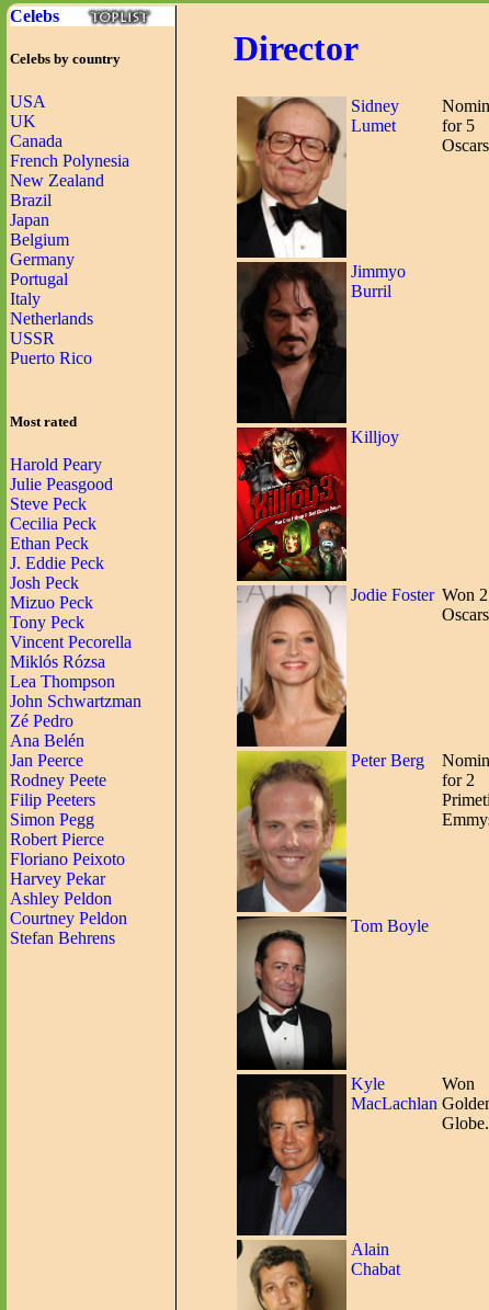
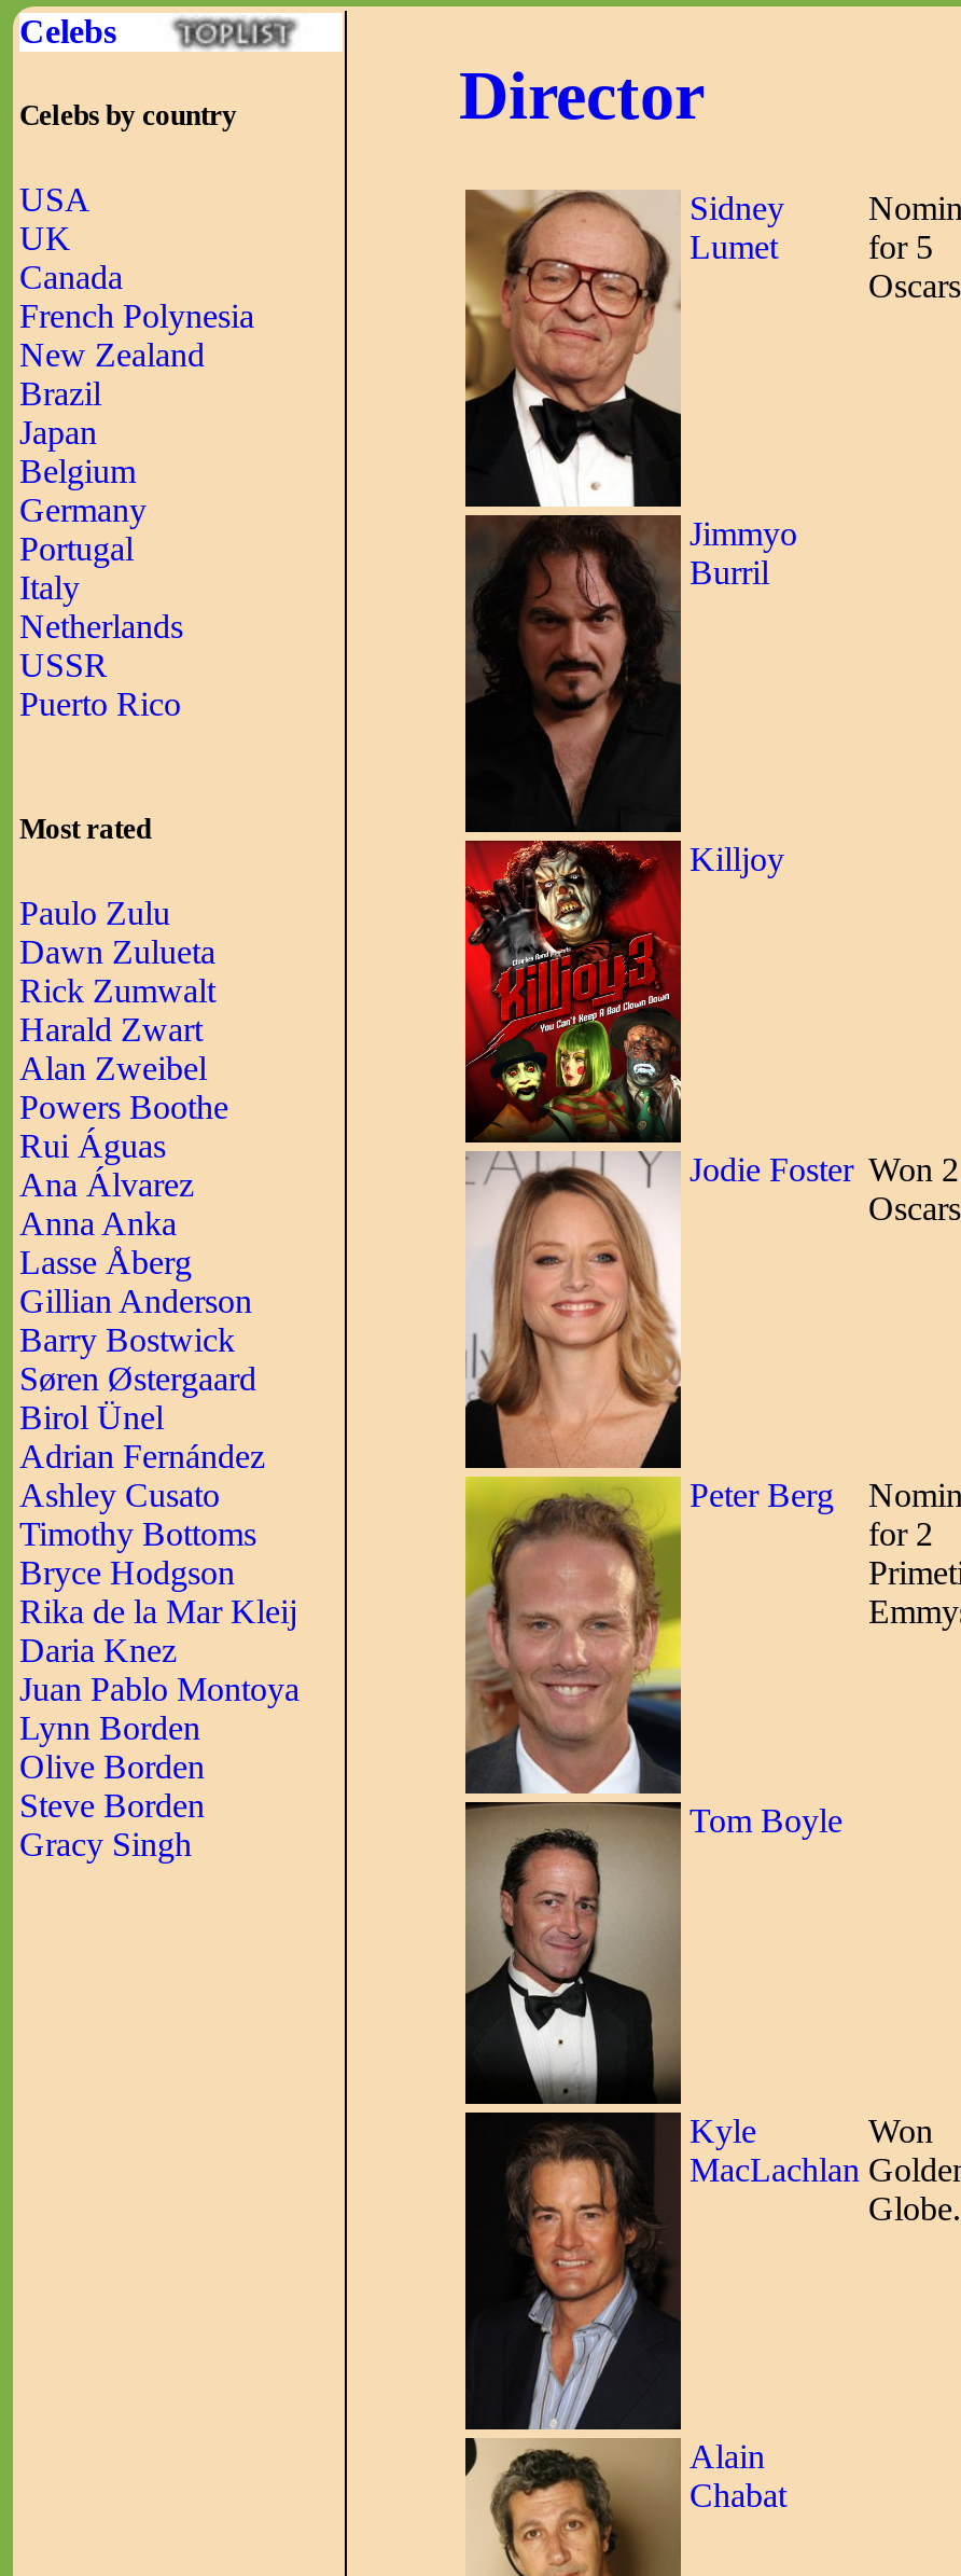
- Harold Peary
- Julie Peasgood
- Steve Peck
- Cecilia Peck
- Ethan Peck
- J. Eddie Peck
- Josh Peck
- Mizuo Peck
- Tony Peck
- Vincent Pecorella
- Miklós Rózsa
- Lea Thompson
- John Schwartzman
- Zé Pedro
- Ana Belén
- Jan Peerce
- Rodney Peete
- Filip Peeters
- Simon Pegg
- Robert Pierce
- Floriano Peixoto
- Harvey Pekar
- Ashley Peldon
- Courtney Peldon
- Stefan Behrens
+ Paulo Zulu
+ Dawn Zulueta
+ Rick Zumwalt
+ Harald Zwart
+ Alan Zweibel
+ Powers Boothe
+ Rui Águas
+ Ana Álvarez
+ Anna Anka
+ Lasse Åberg
+ Gillian Anderson
+ Barry Bostwick
+ Søren Østergaard
+ Birol Ünel
+ Adrian Fernández
+ Ashley Cusato
+ Timothy Bottoms
+ Bryce Hodgson
+ Rika de la Mar Kleij
+ Daria Knez
+ Juan Pablo Montoya
+ Lynn Borden
+ Olive Borden
+ Steve Borden
+ Gracy Singh
